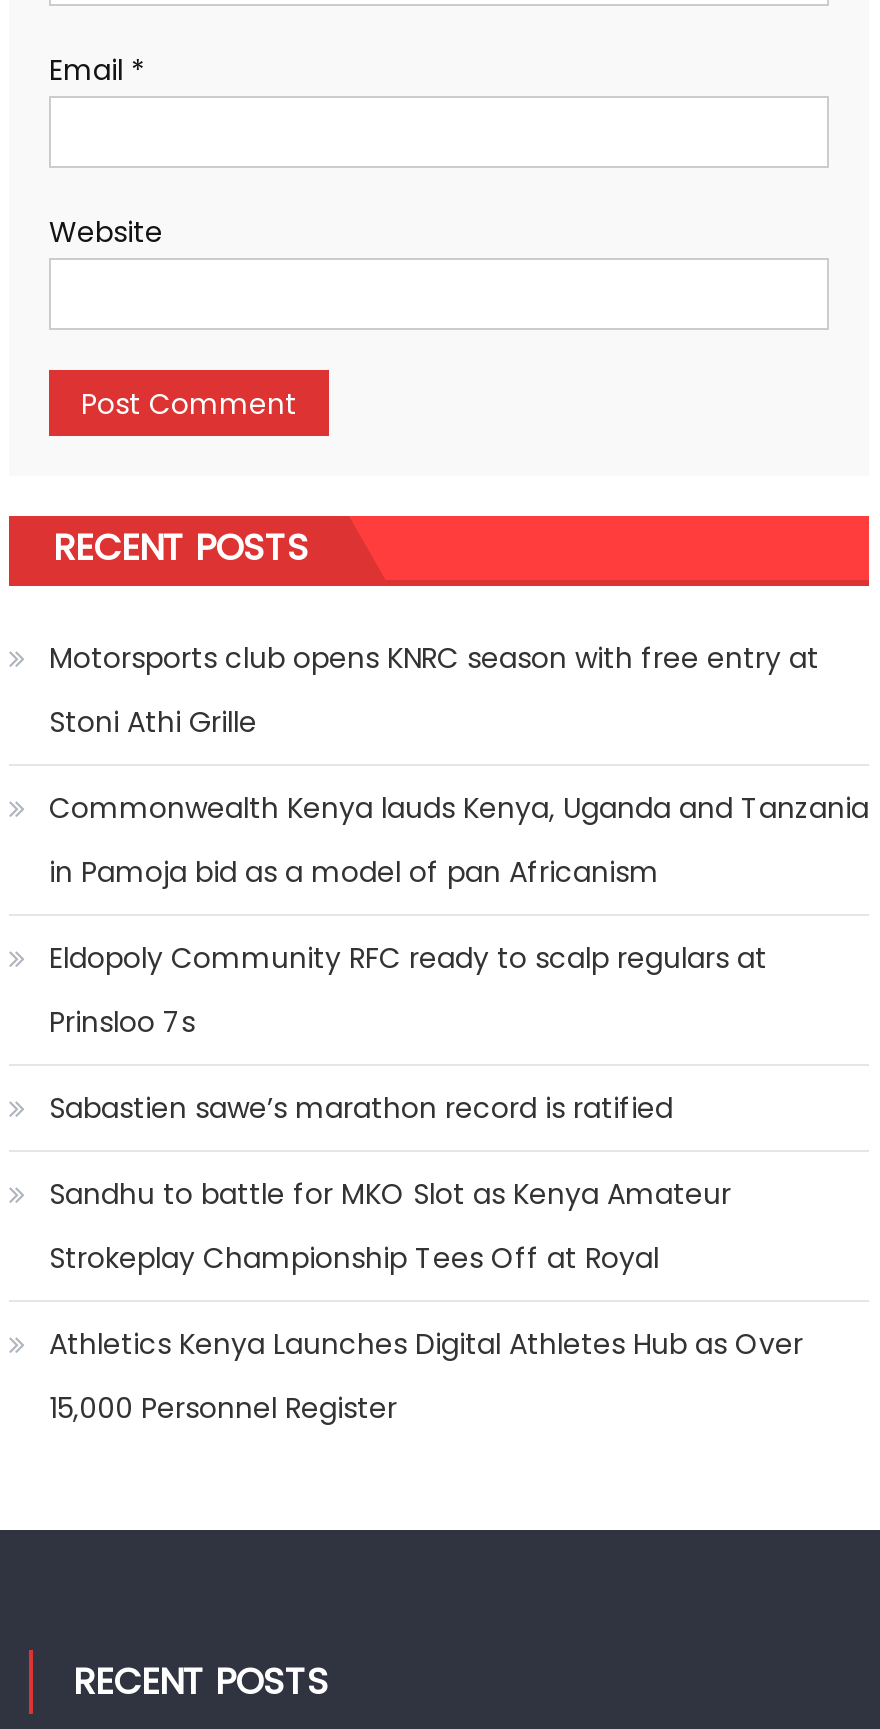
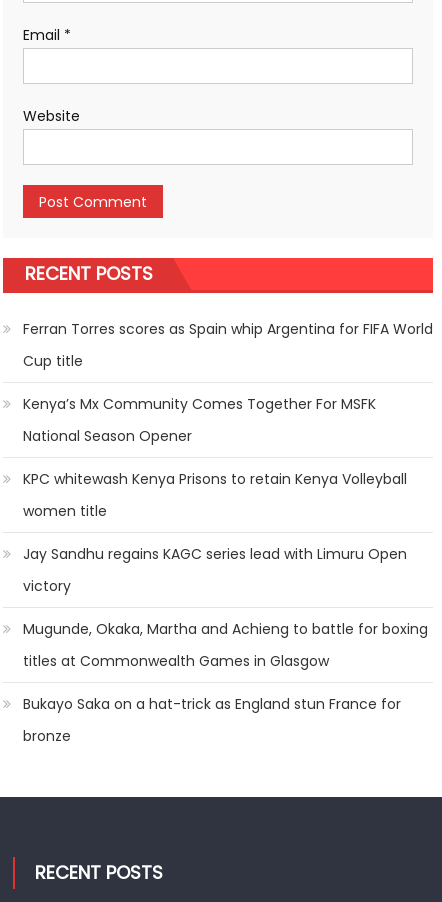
- Motorsports club opens KNRC season with free entry at
- Stoni Athi Grille
- Commonwealth Kenya lauds Kenya, Uganda and Tanzania
- in Pamoja bid as a model of pan Africanism
- Eldopoly Community RFC ready to scalp regulars at
- Prinsloo 7s
- Sabastien sawe’s marathon record is ratified
- Sandhu to battle for MKO Slot as Kenya Amateur
- Strokeplay Championship Tees Off at Royal
- Athletics Kenya Launches Digital Athletes Hub as Over
- 15,000 Personnel Register
+ Ferran Torres scores as Spain whip Argentina for FIFA World
+ Cup title
+ Kenya’s Mx Community Comes Together For MSFK
+ National Season Opener
+ KPC whitewash Kenya Prisons to retain Kenya Volleyball
+ women title
+ Jay Sandhu regains KAGC series lead with Limuru Open
+ victory
+ Mugunde, Okaka, Martha and Achieng to battle for boxing
+ titles at Commonwealth Games in Glasgow
+ Bukayo Saka on a hat-trick as England stun France for
+ bronze
